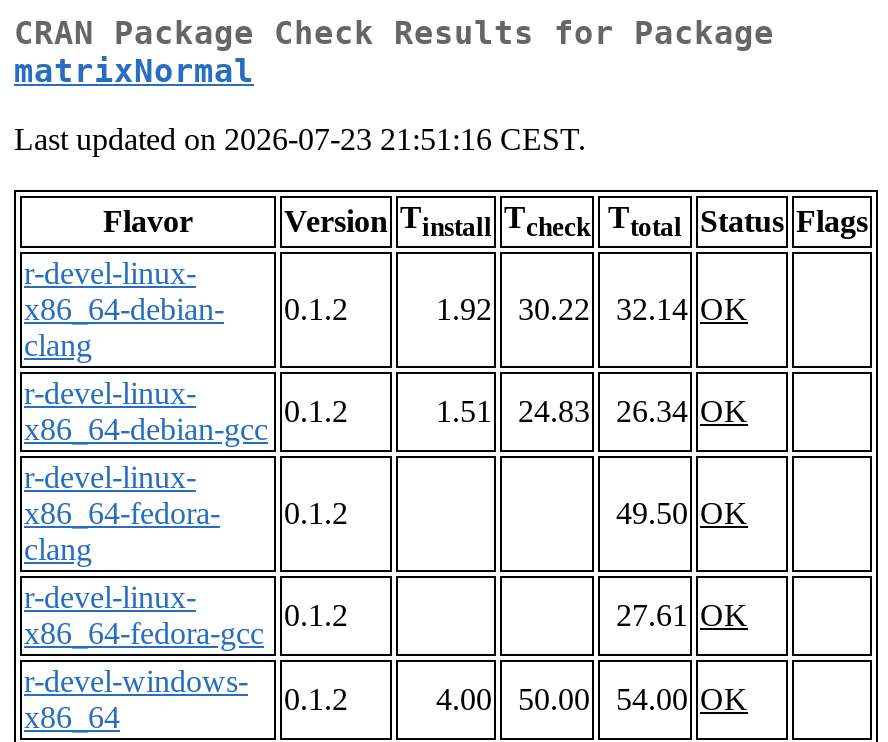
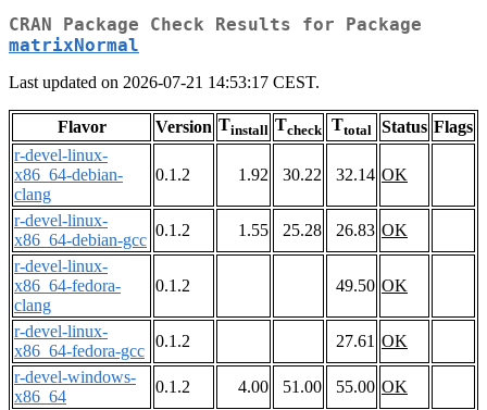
- Last updated on 2026-07-23 21:51:16 CEST.
+ Last updated on 2026-07-21 14:53:17 CEST.

- 1.51
+ 1.55

- 24.83
+ 25.28

- 26.34 OK
+ 26.83 OK

- 50.00
+ 51.00

- 54.00 OK
+ 55.00 OK
